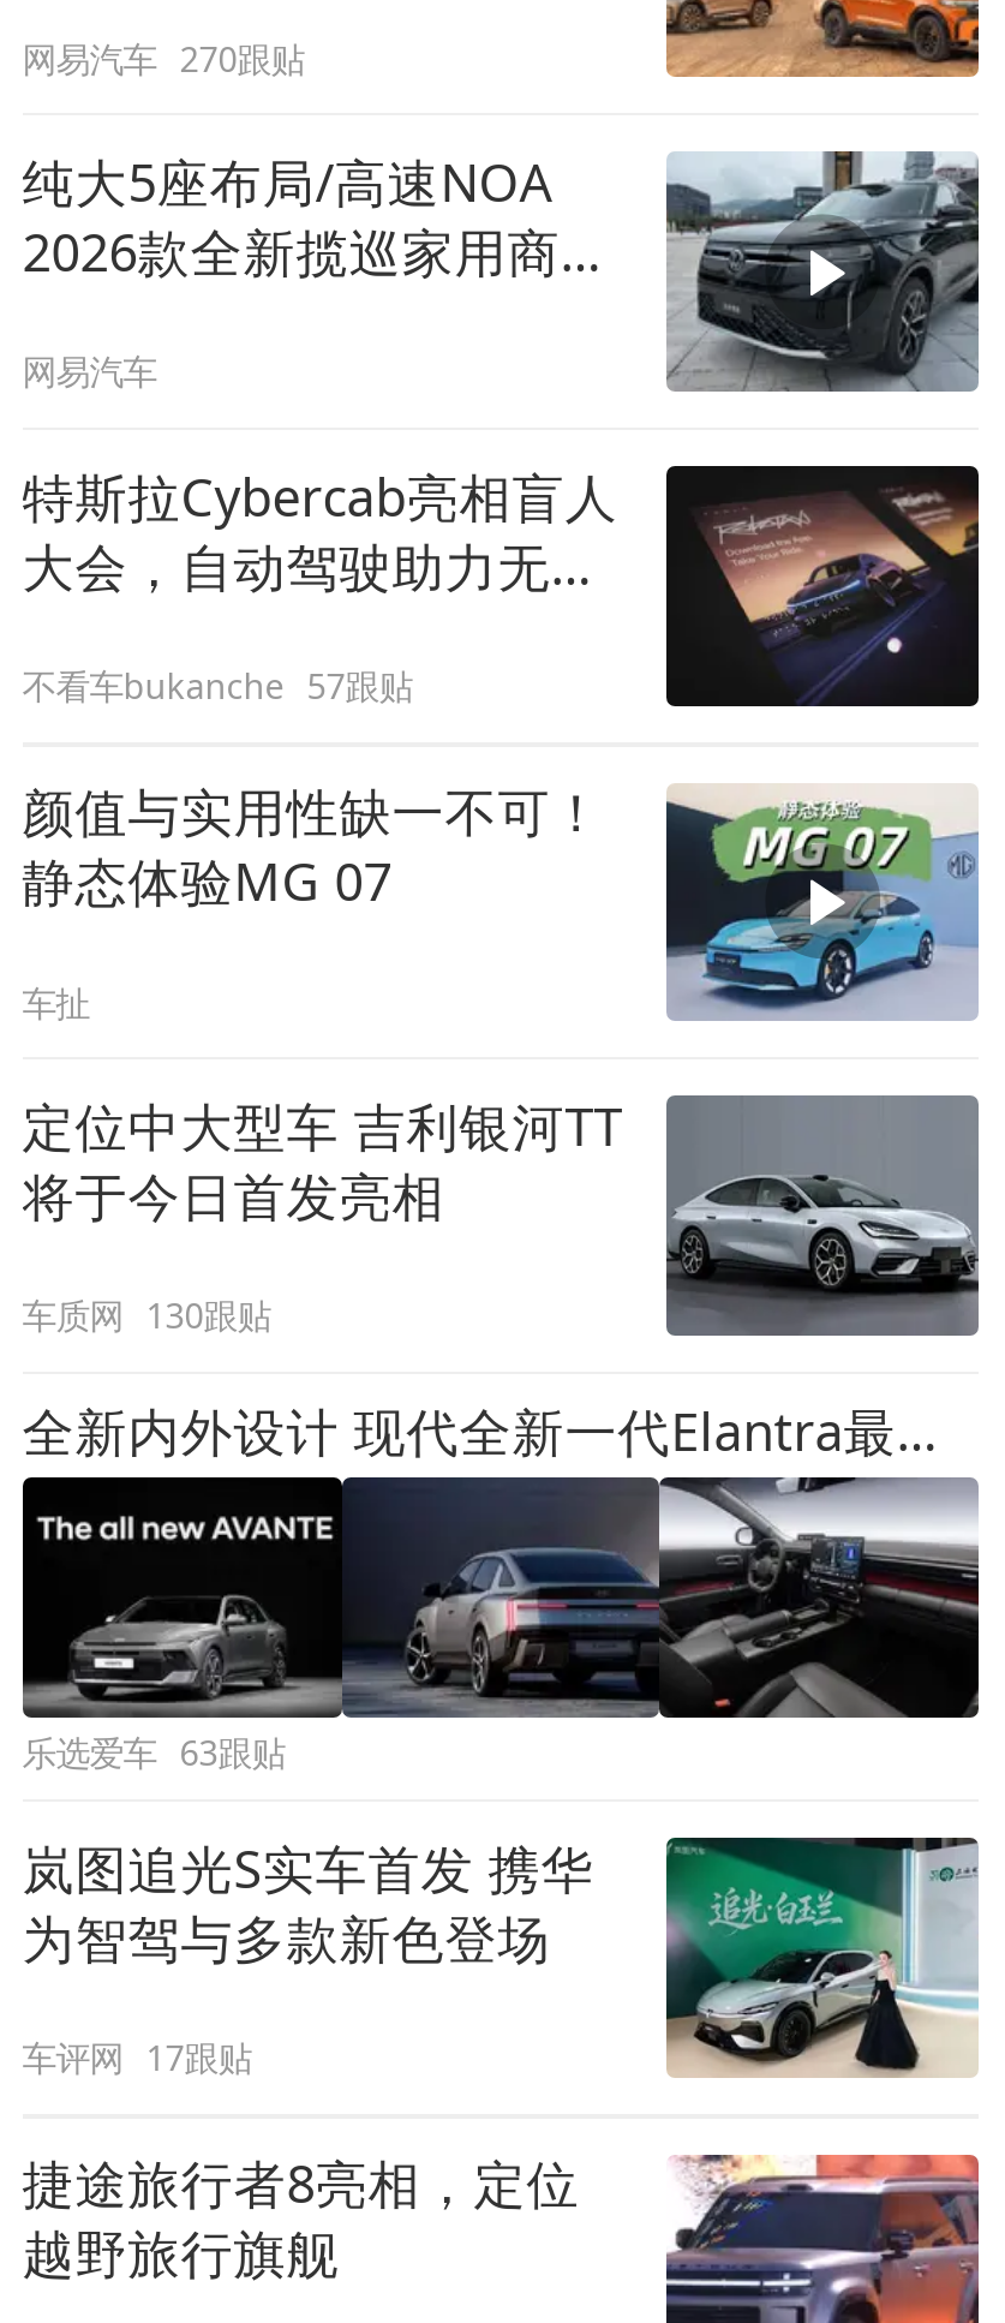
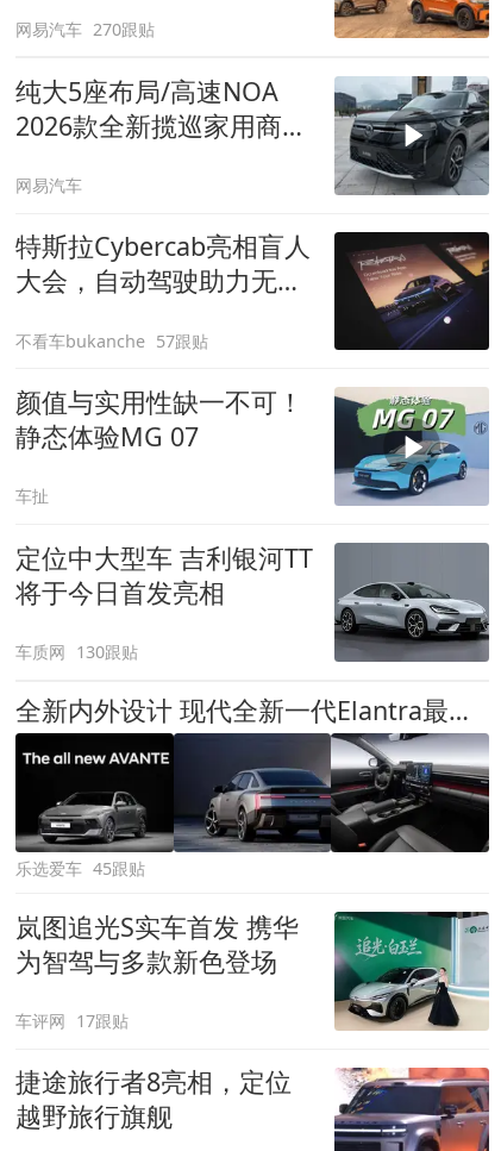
- 乐选爱车 63跟贴
+ 乐选爱车 45跟贴
